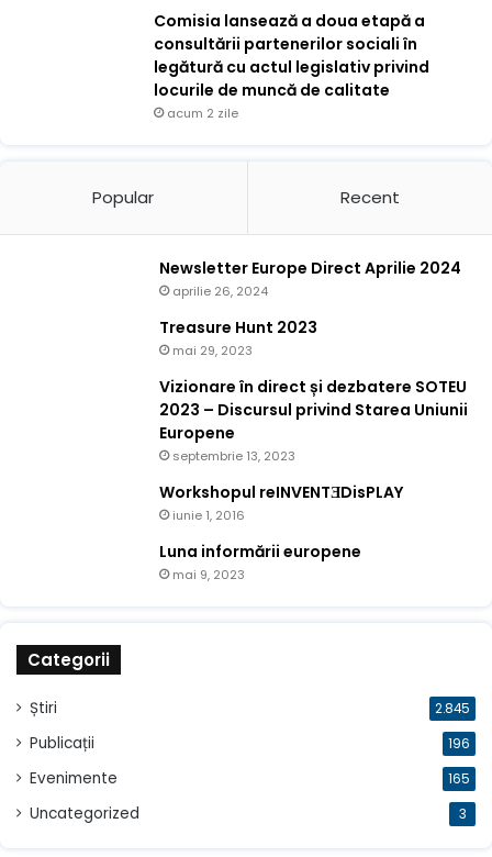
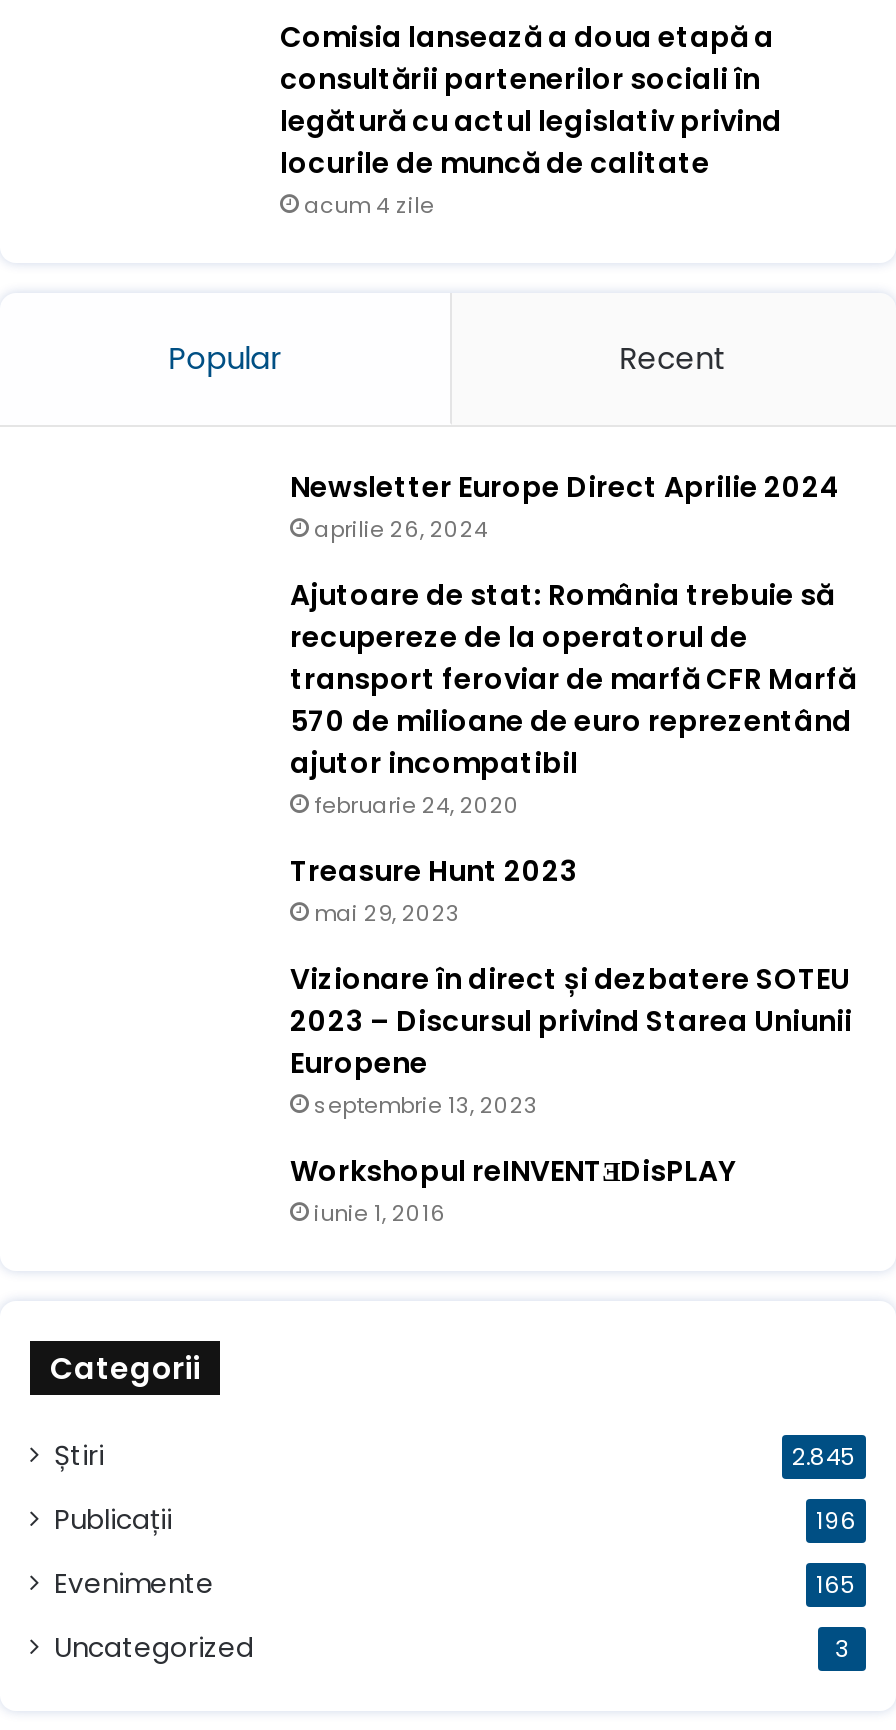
- acum 2 zile
+ acum 4 zile

+ Ajutoare de stat: România trebuie să
+ recupereze de la operatorul de
+ transport feroviar de marfă CFR Marfă
+ 570 de milioane de euro reprezentând
+ ajutor incompatibil
+ februarie 24, 2020

moved down: Treasure Hunt 2023 | mai 29, 2023 | Vizionare în direct și dezbatere SOTEU | 2023 – Discursul privind Starea Uniunii | Europene | septembrie 13, 2023 | Workshopul reINVENTƎDisPLAY | iunie 1, 2016

- Luna informării europene
- mai 9, 2023
